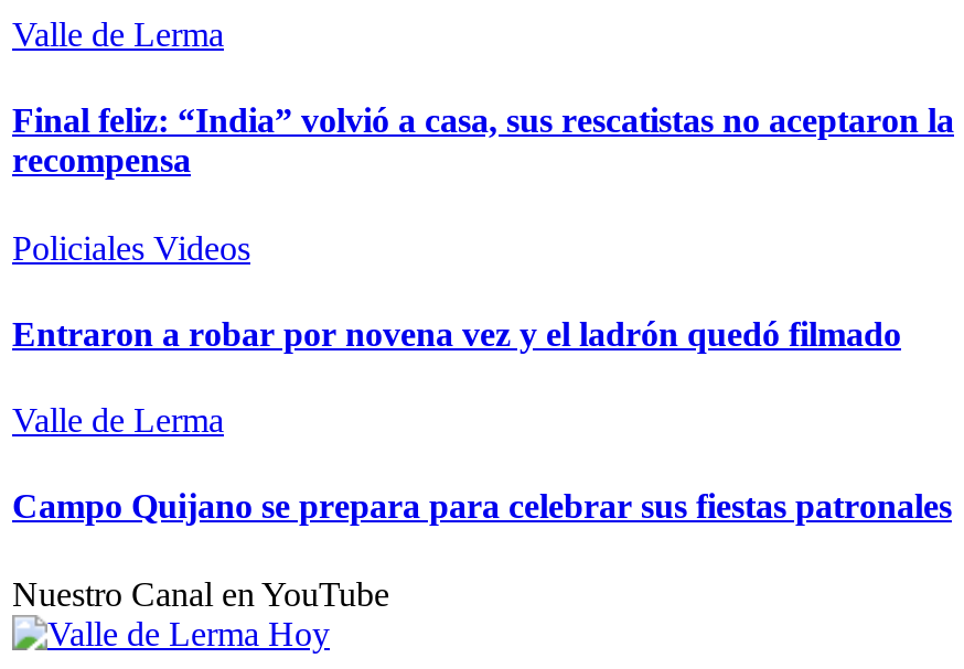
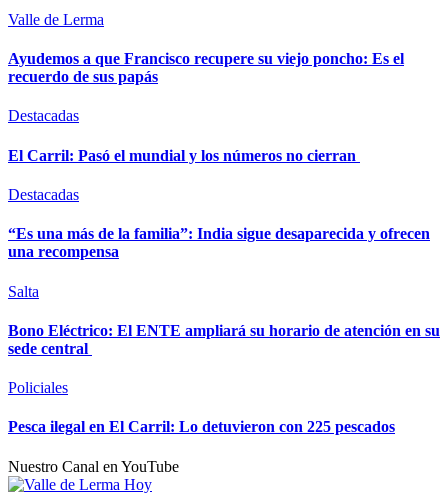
- Final feliz: “India” volvió a casa, sus rescatistas no aceptaron la
- recompensa
- Policiales Videos
- Entraron a robar por novena vez y el ladrón quedó filmado
- Valle de Lerma
- Campo Quijano se prepara para celebrar sus fiestas patronales
+ Ayudemos a que Francisco recupere su viejo poncho: Es el
+ recuerdo de sus papás
+ Destacadas
+ El Carril: Pasó el mundial y los números no cierran
+ Destacadas
+ “Es una más de la familia”: India sigue desaparecida y ofrecen
+ una recompensa
+ Salta
+ Bono Eléctrico: El ENTE ampliará su horario de atención en su
+ sede central
+ Policiales
+ Pesca ilegal en El Carril: Lo detuvieron con 225 pescados
